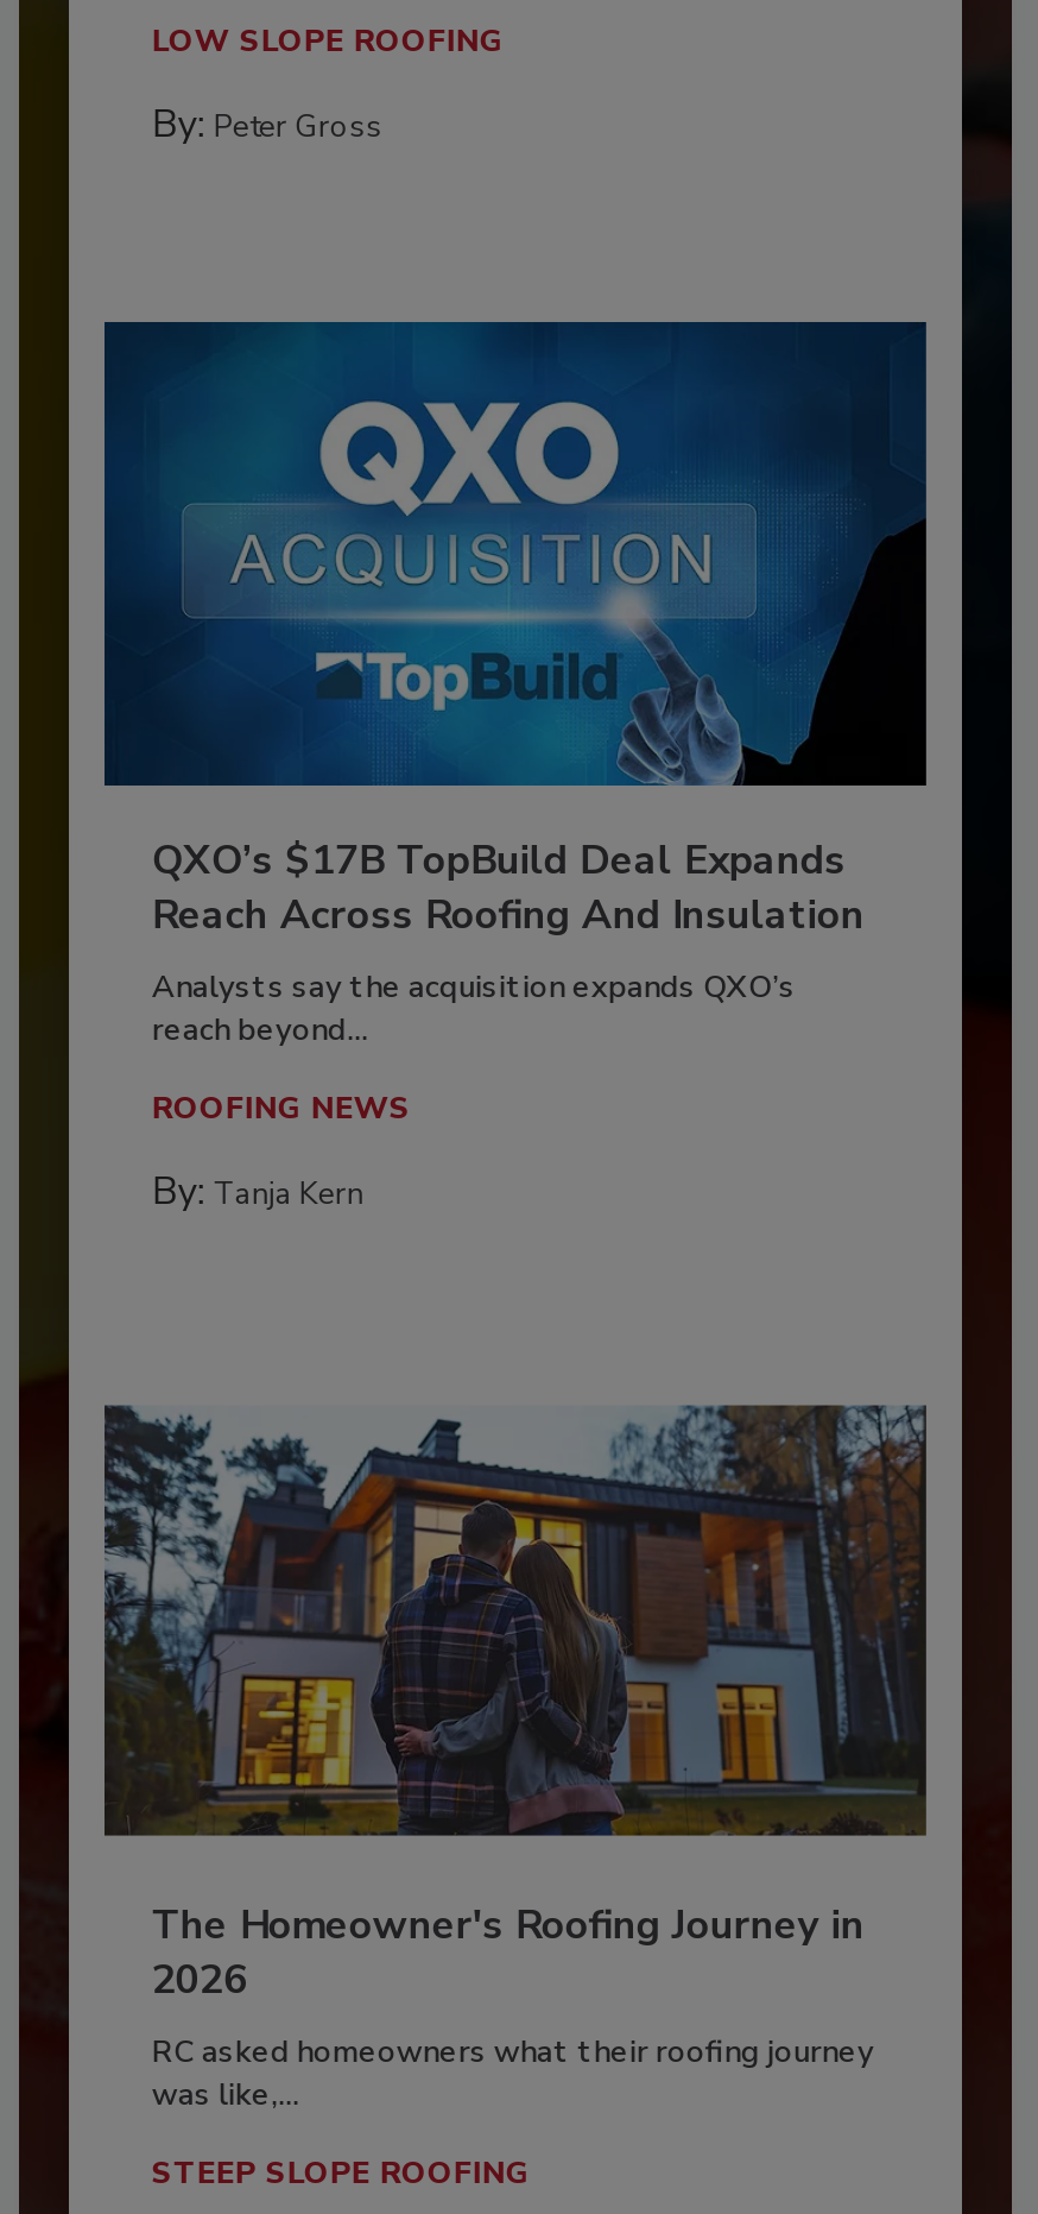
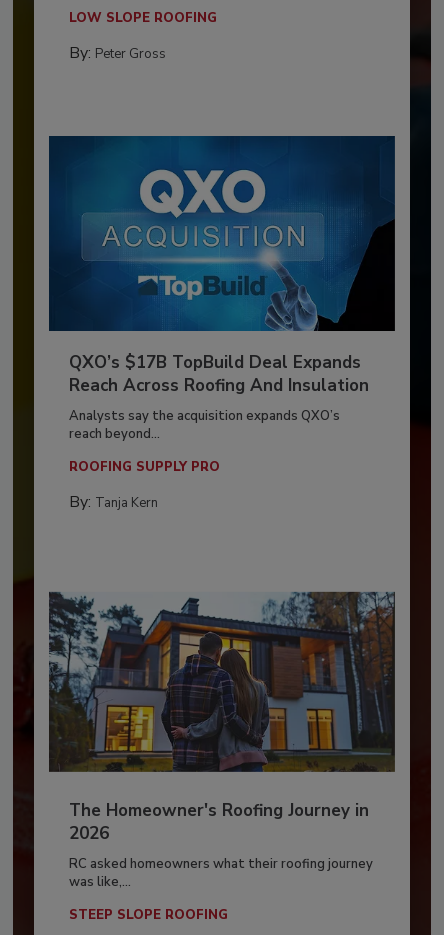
- ROOFING NEWS
+ ROOFING SUPPLY PRO
